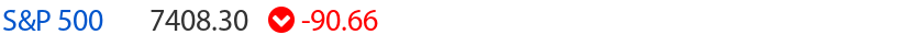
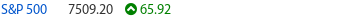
- 7408.30
+ 7509.20

- -90.66
+ 65.92
